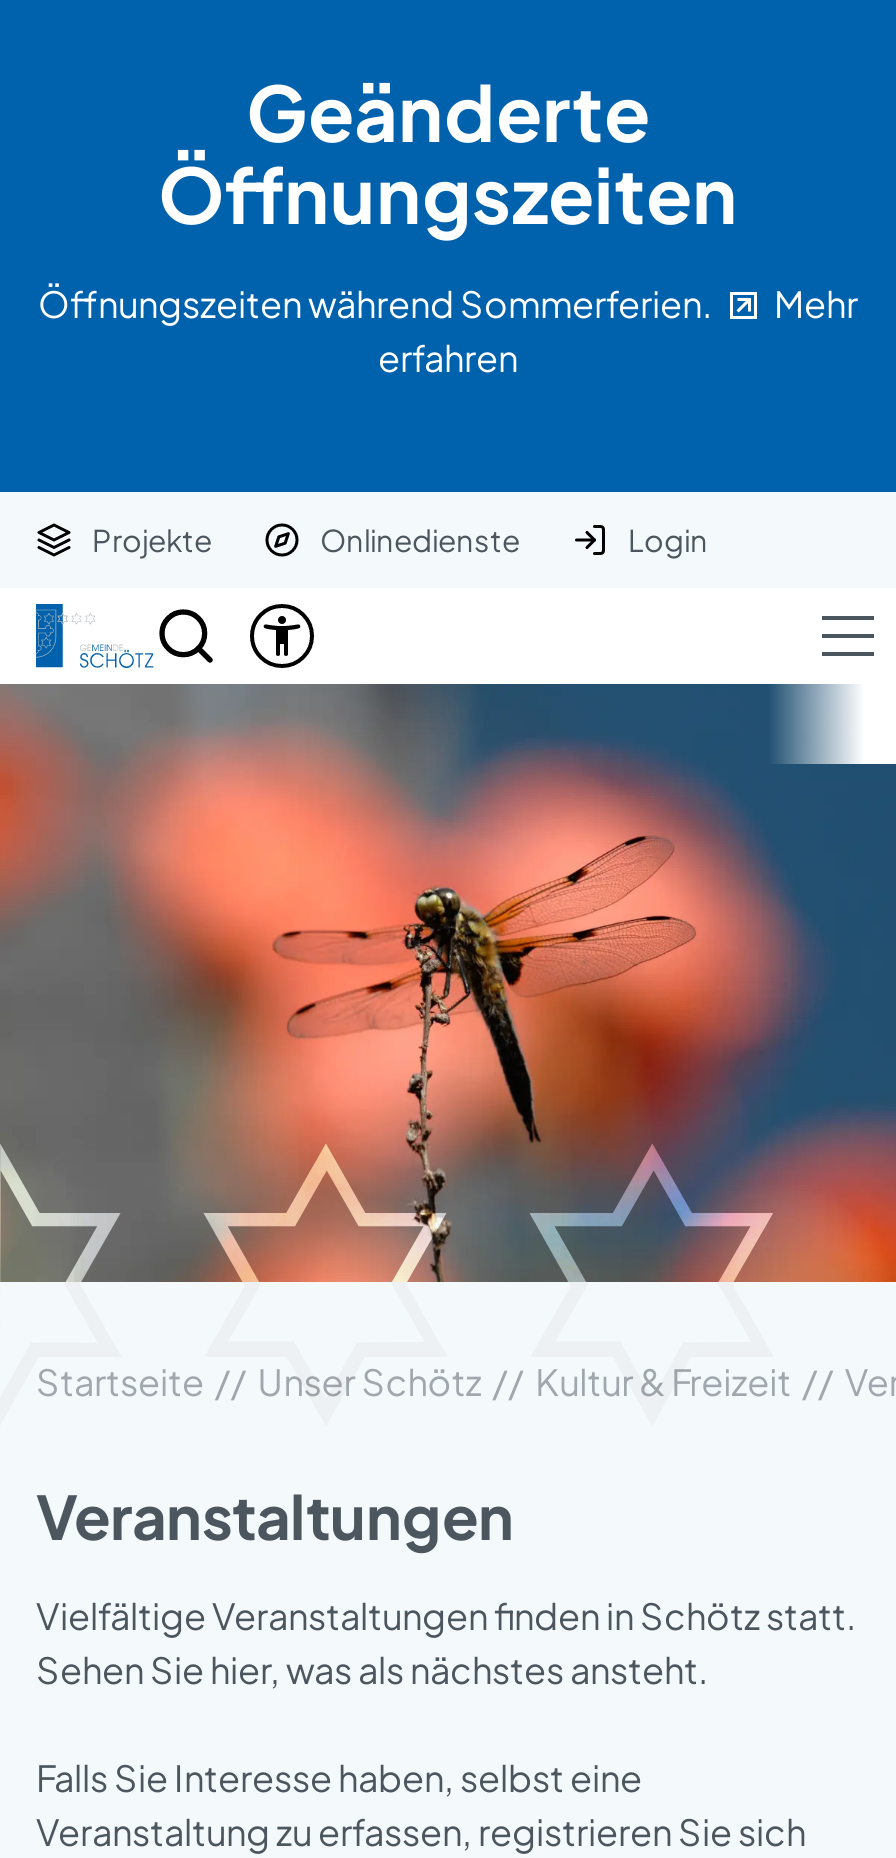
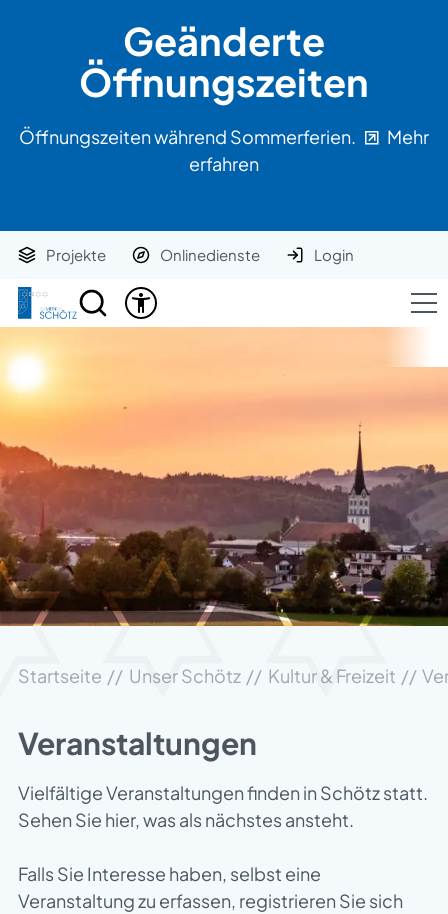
- [image]
+ [image]
